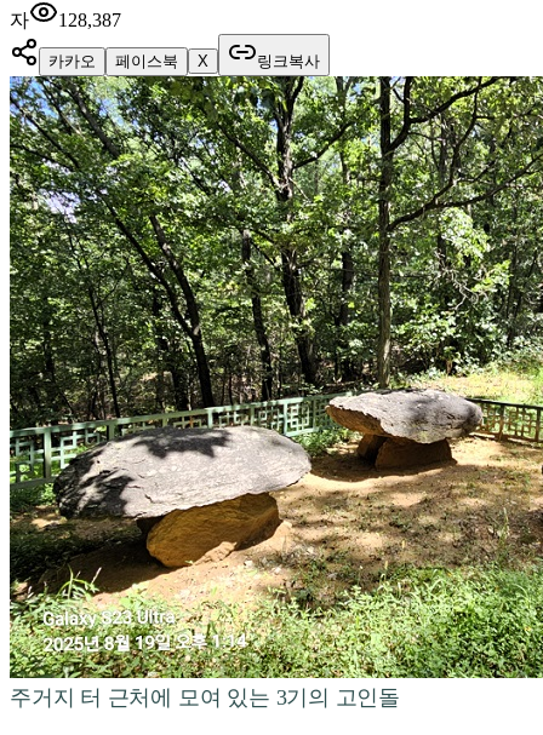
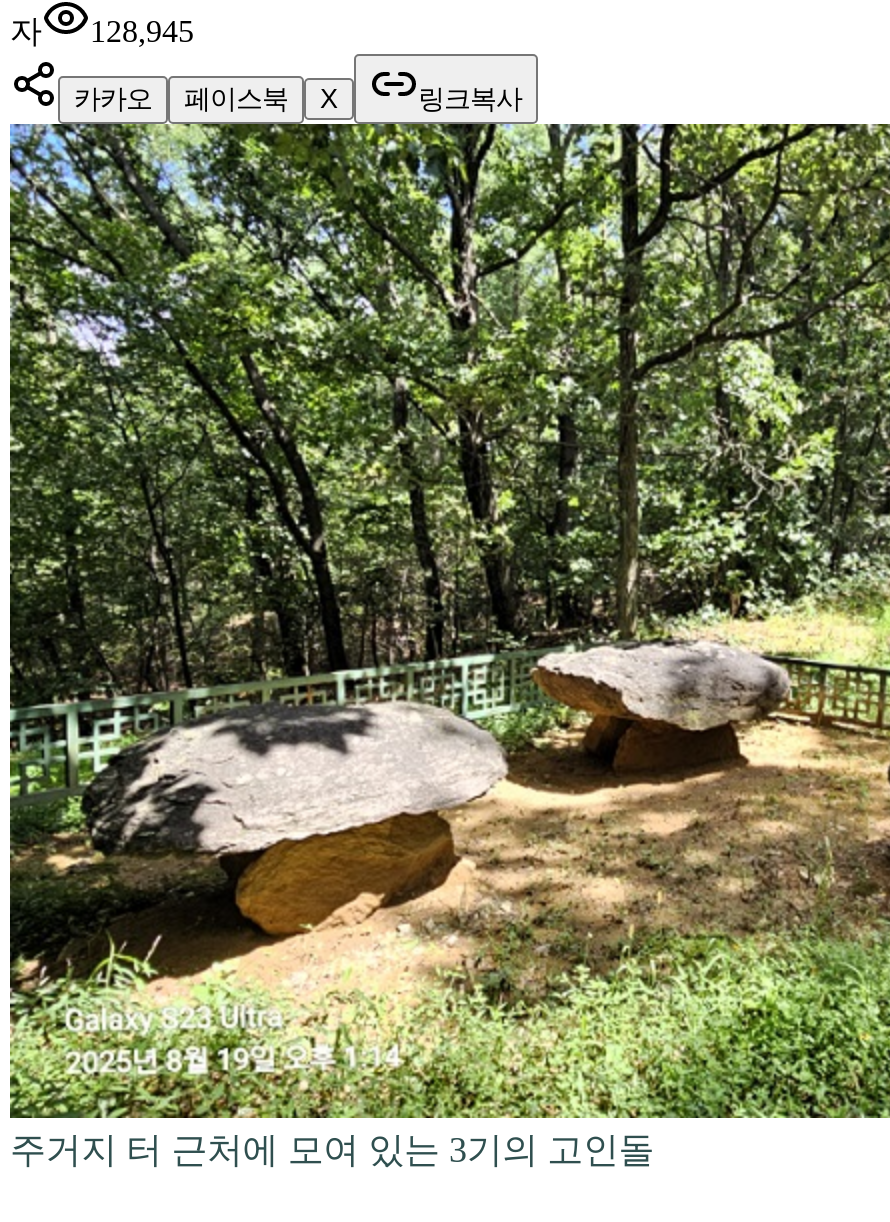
- 자 128,387
+ 자 128,945
